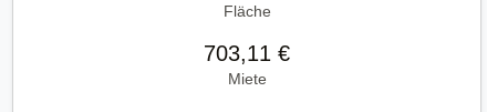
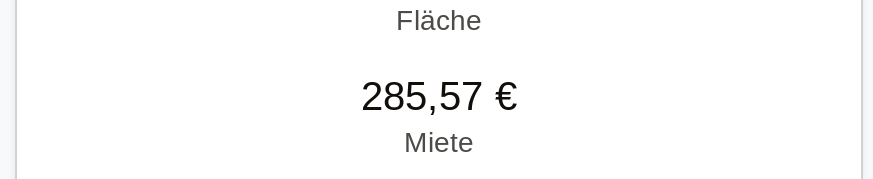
- 703,11 €
+ 285,57 €
